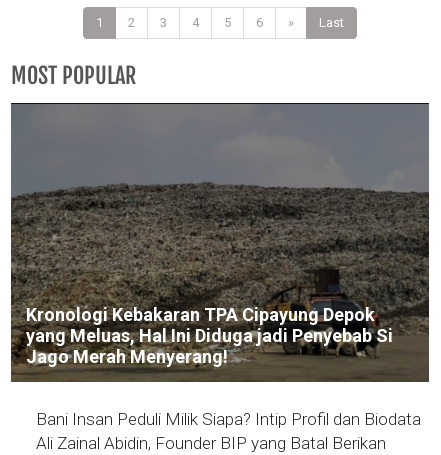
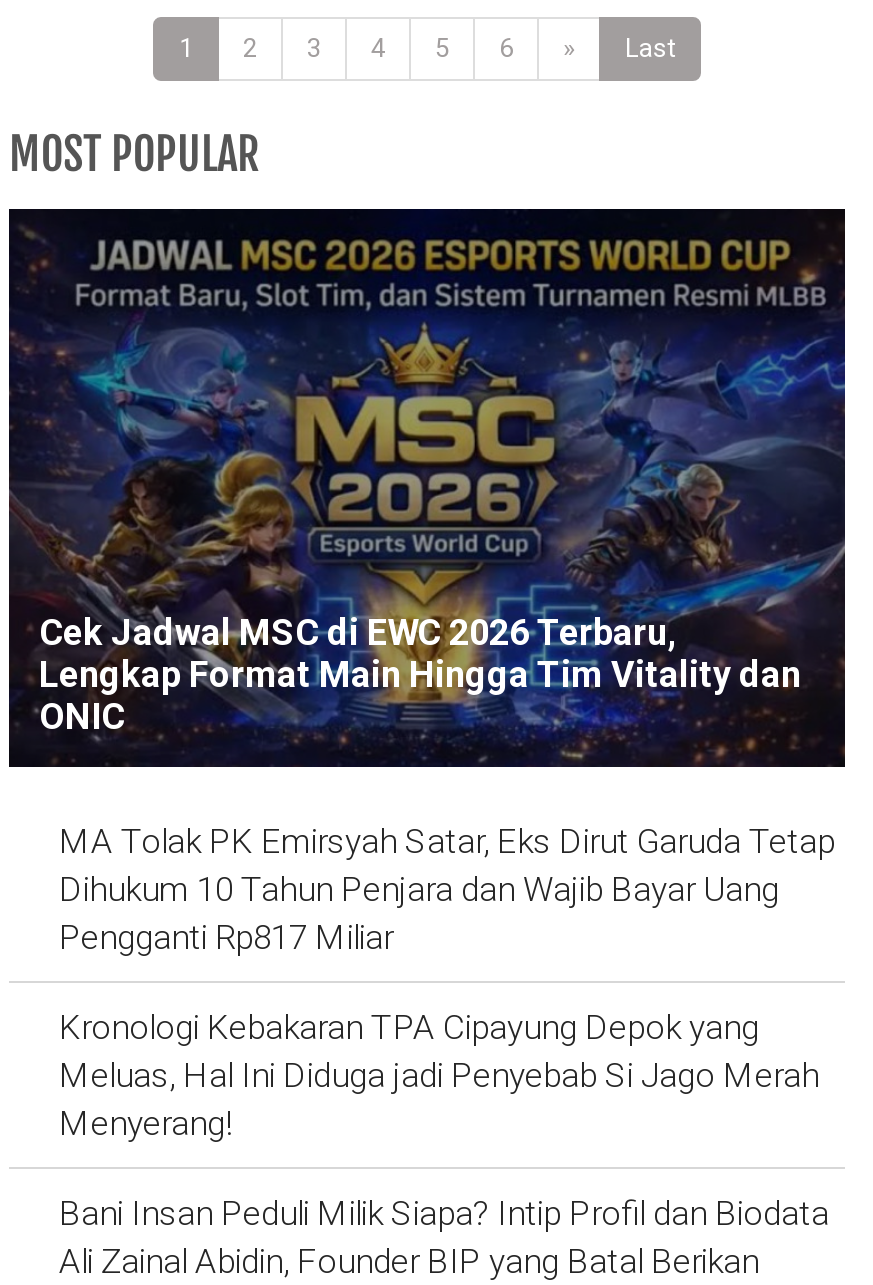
- [image]
- Kronologi Kebakaran TPA Cipayung Depok
- yang Meluas, Hal Ini Diduga jadi Penyebab Si
- Jago Merah Menyerang!
+ [image]
+ Cek Jadwal MSC di EWC 2026 Terbaru,
+ Lengkap Format Main Hingga Tim Vitality dan
+ ONIC
+ MA Tolak PK Emirsyah Satar, Eks Dirut Garuda Tetap
+ Dihukum 10 Tahun Penjara dan Wajib Bayar Uang
+ Pengganti Rp817 Miliar
+ Kronologi Kebakaran TPA Cipayung Depok yang
+ Meluas, Hal Ini Diduga jadi Penyebab Si Jago Merah
+ Menyerang!
